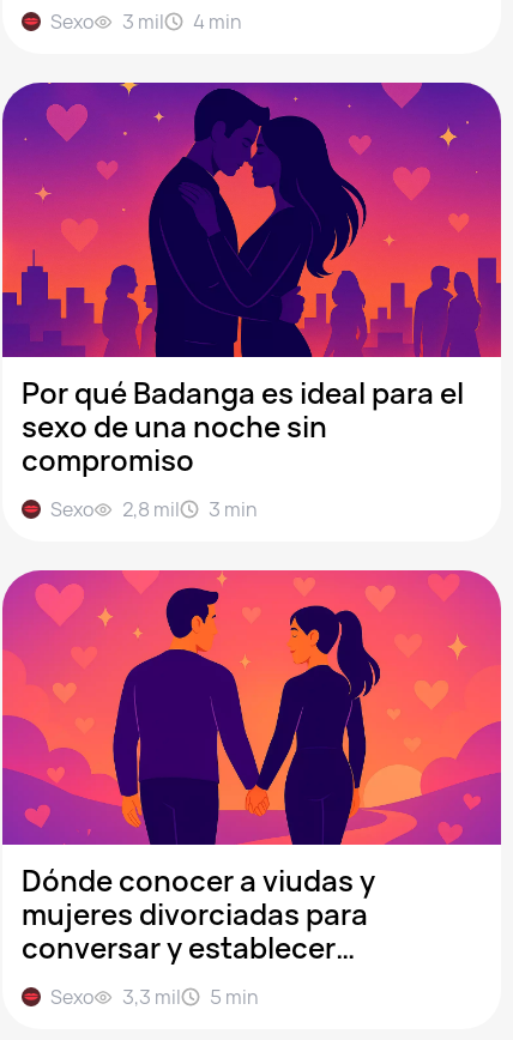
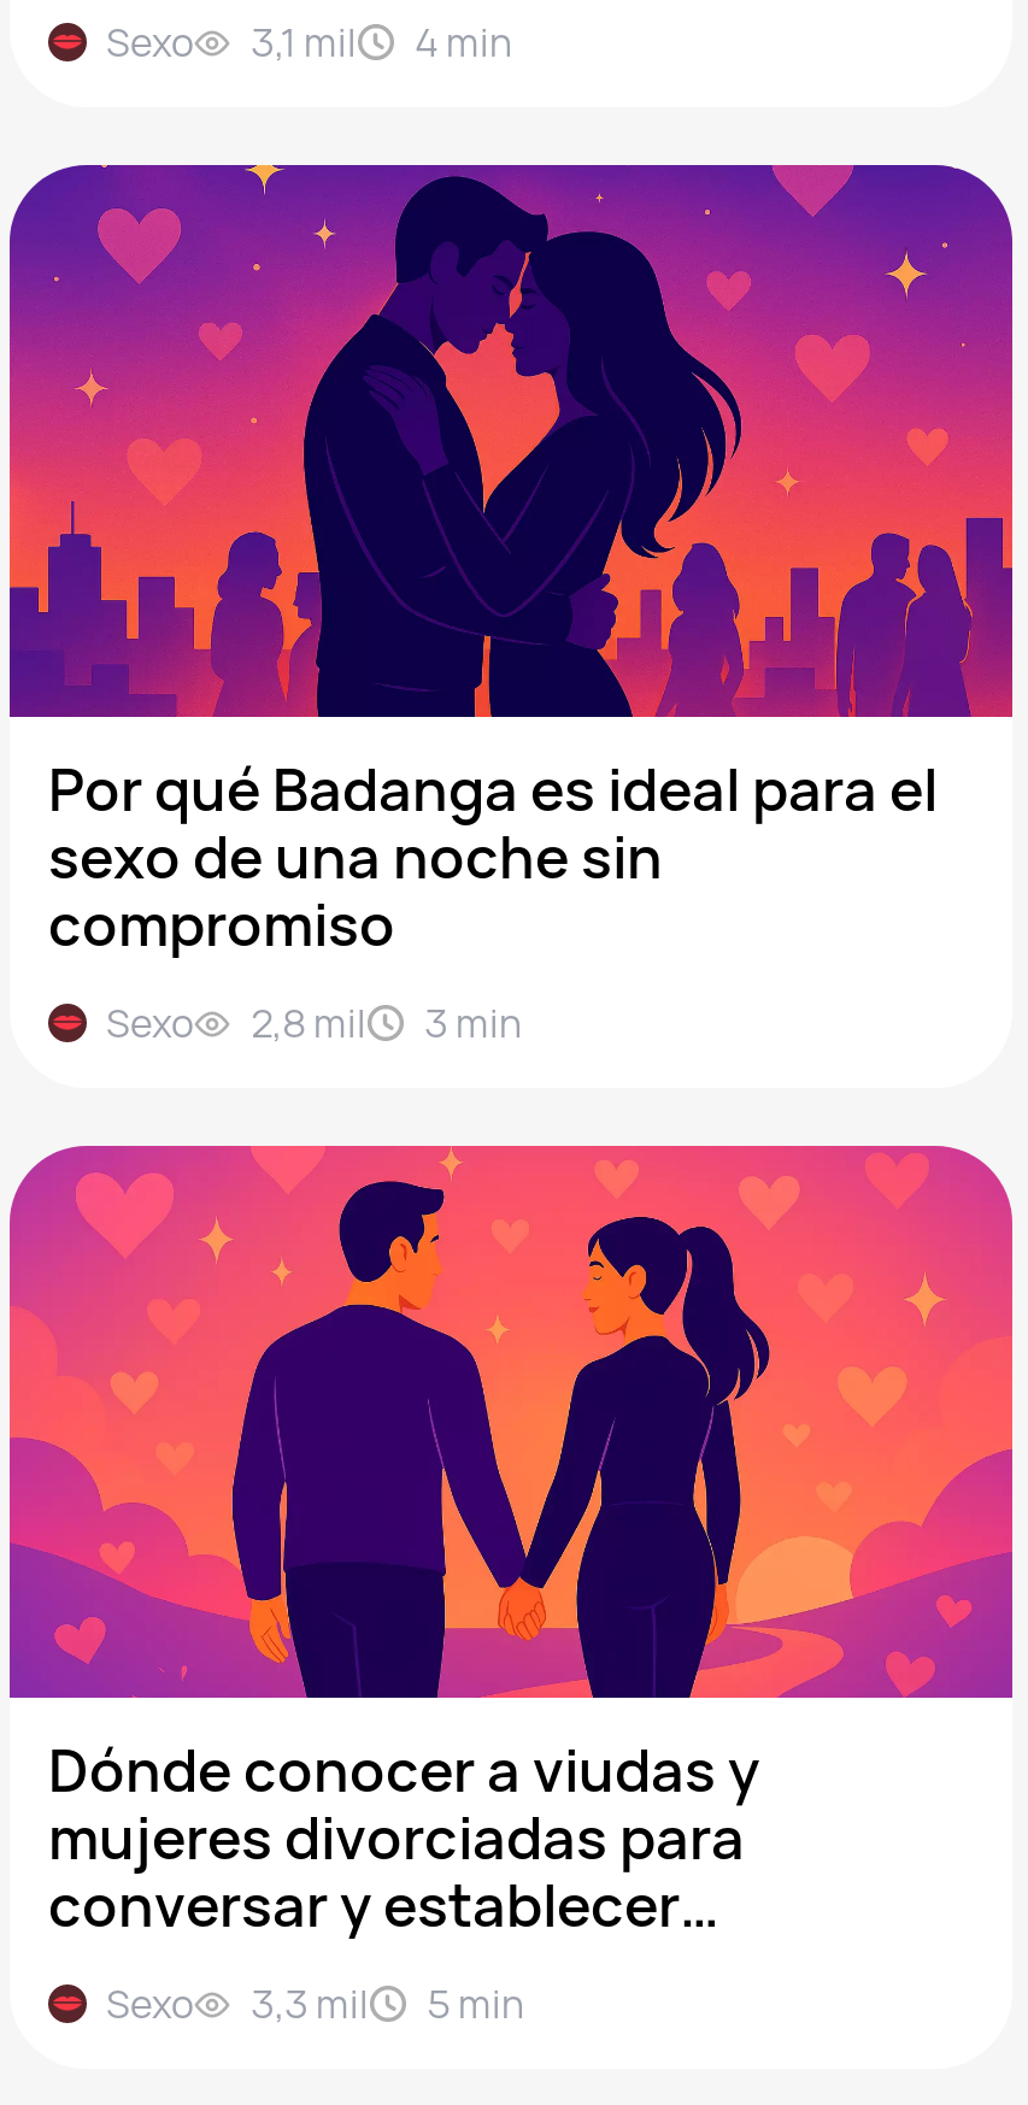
- Sexo 3 mil 4 min
+ Sexo 3,1 mil 4 min
